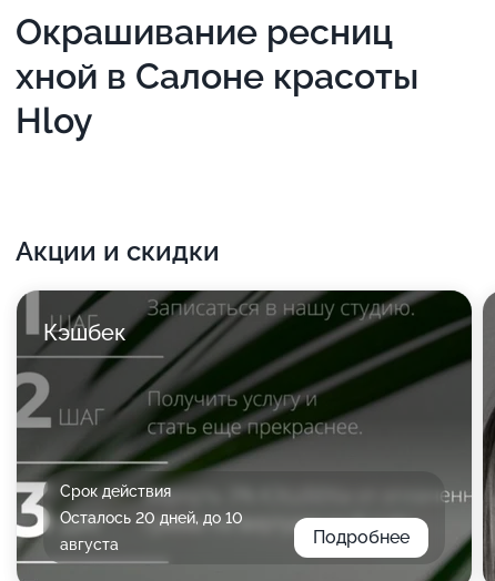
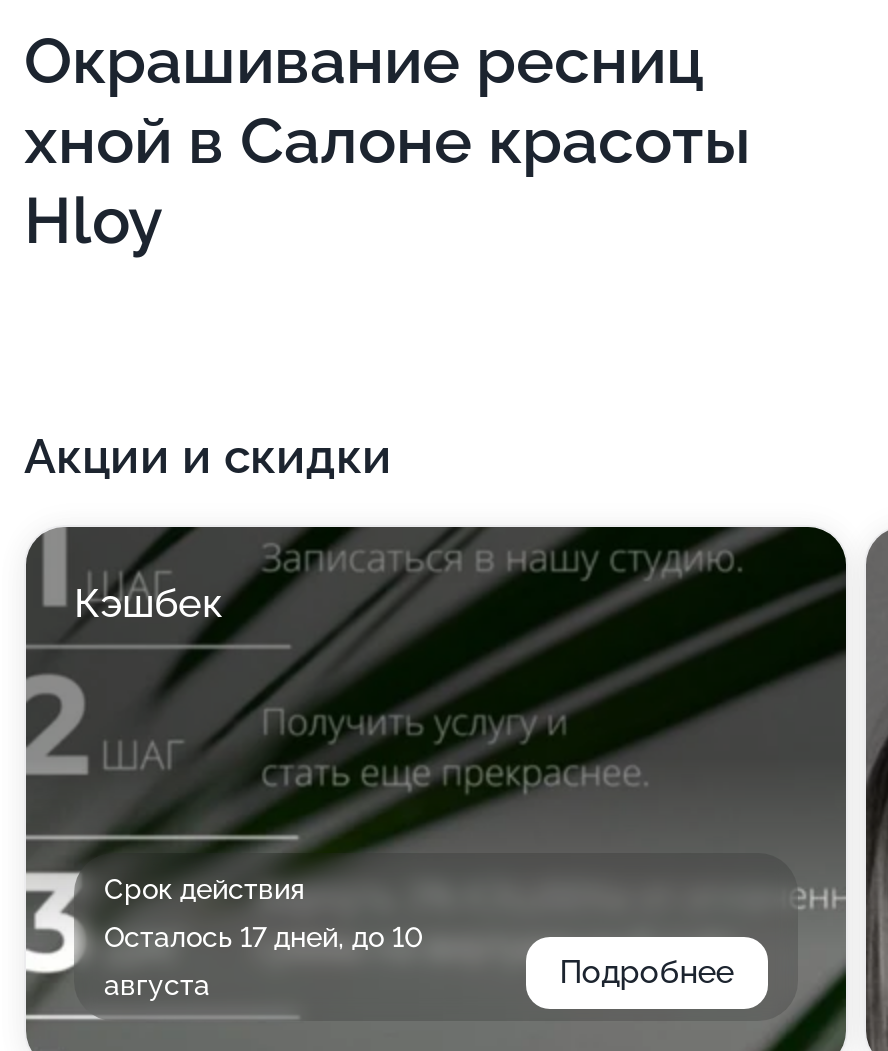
- Осталось 20 дней, до 10
+ Осталось 17 дней, до 10
